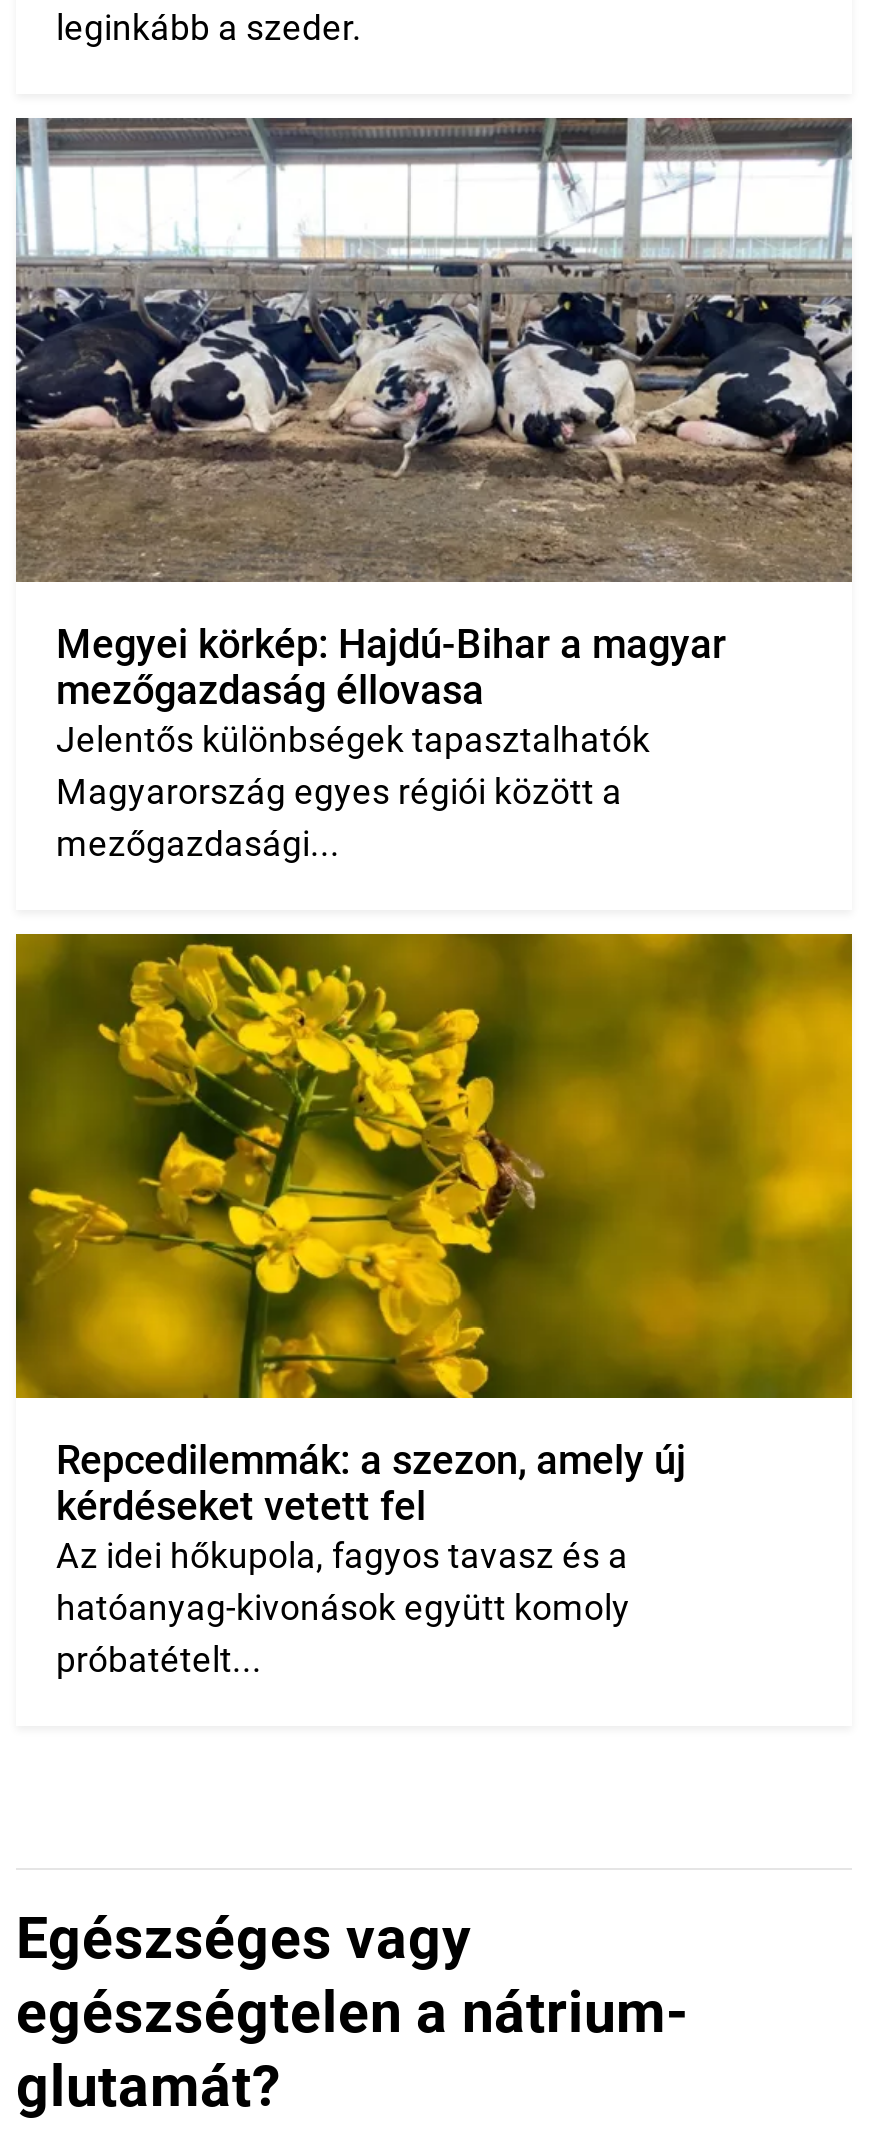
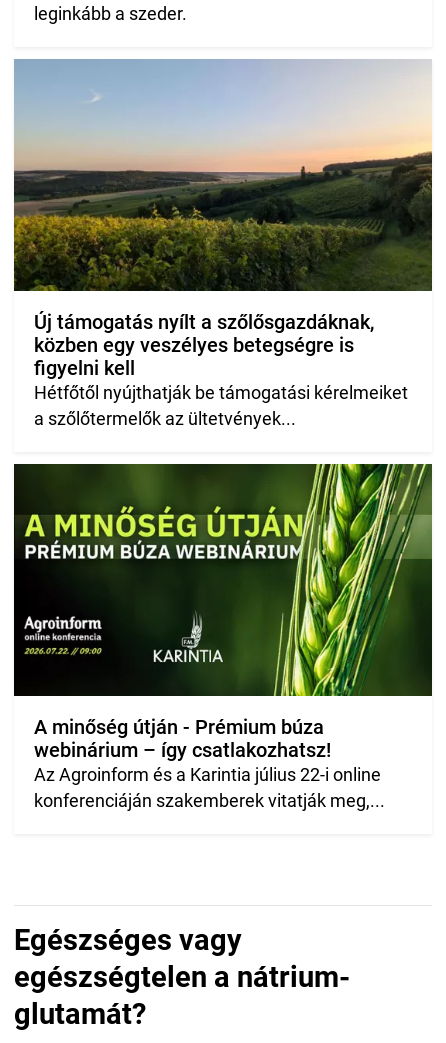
- [image]
- Megyei körkép: Hajdú-Bihar a magyar
- mezőgazdaság éllovasa
- Jelentős különbségek tapasztalhatók
- Magyarország egyes régiói között a
- mezőgazdasági...
+ [image]
+ Új támogatás nyílt a szőlősgazdáknak,
+ közben egy veszélyes betegségre is
+ figyelni kell
+ Hétfőtől nyújthatják be támogatási kérelmeiket
+ a szőlőtermelők az ültetvények...

- [image]
- Repcedilemmák: a szezon, amely új
- kérdéseket vetett fel
- Az idei hőkupola, fagyos tavasz és a
- hatóanyag-kivonások együtt komoly
- próbatételt...
+ [image]
+ A minőség útján - Prémium búza
+ webinárium – így csatlakozhatsz!
+ Az Agroinform és a Karintia július 22-i online
+ konferenciáján szakemberek vitatják meg,...
